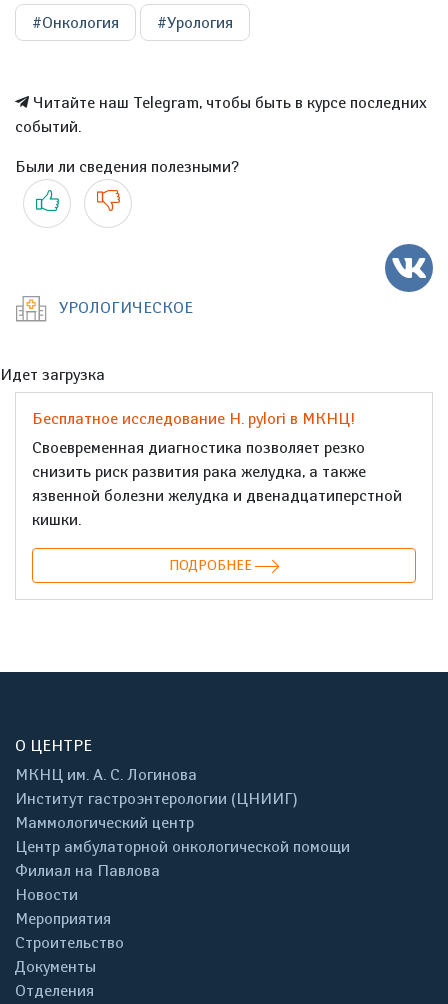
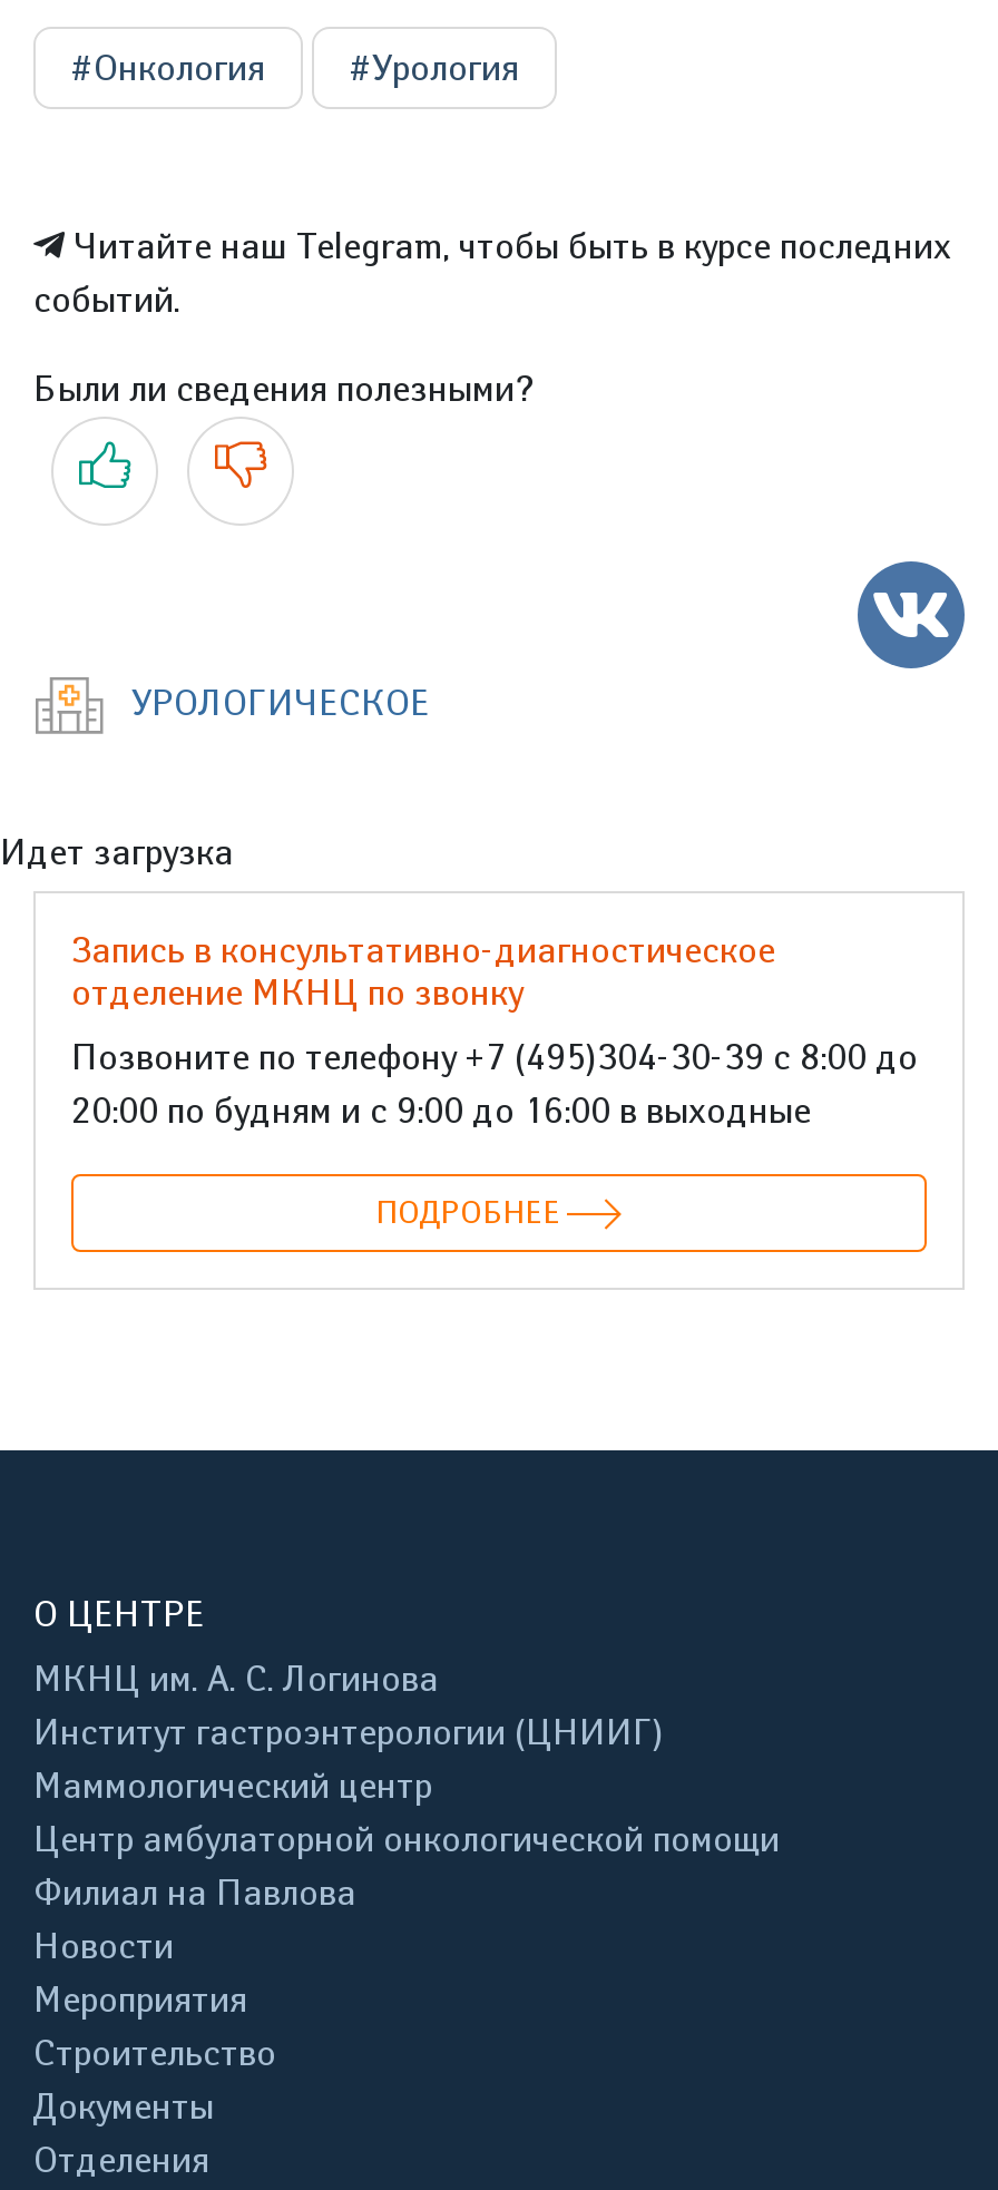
- Бесплатное исследование H. pylori в МКНЦ!
+ Запись в консультативно-диагностическое
+ отделение МКНЦ по звонку

- Своевременная диагностика позволяет резко
- снизить риск развития рака желудка, а также
- язвенной болезни желудка и двенадцатиперстной
- кишки.
+ Позвоните по телефону +7 (495)304-30-39 с 8:00 до
+ 20:00 по будням и с 9:00 до 16:00 в выходные
